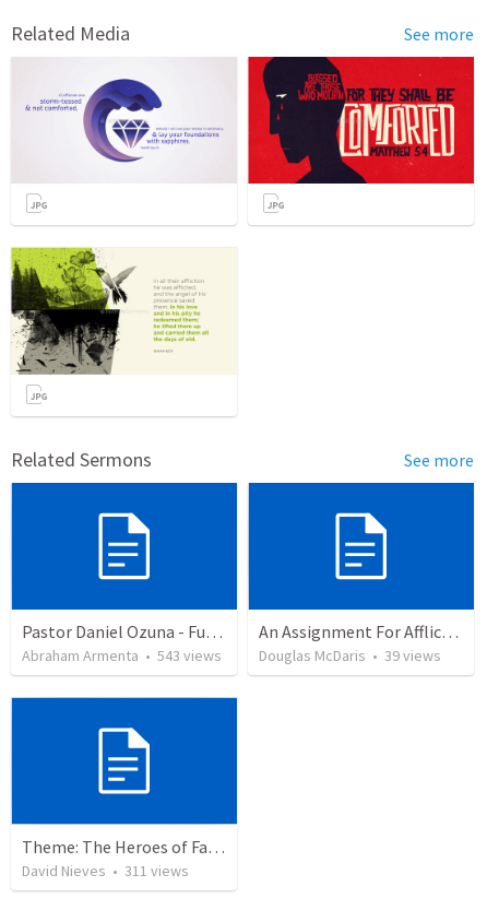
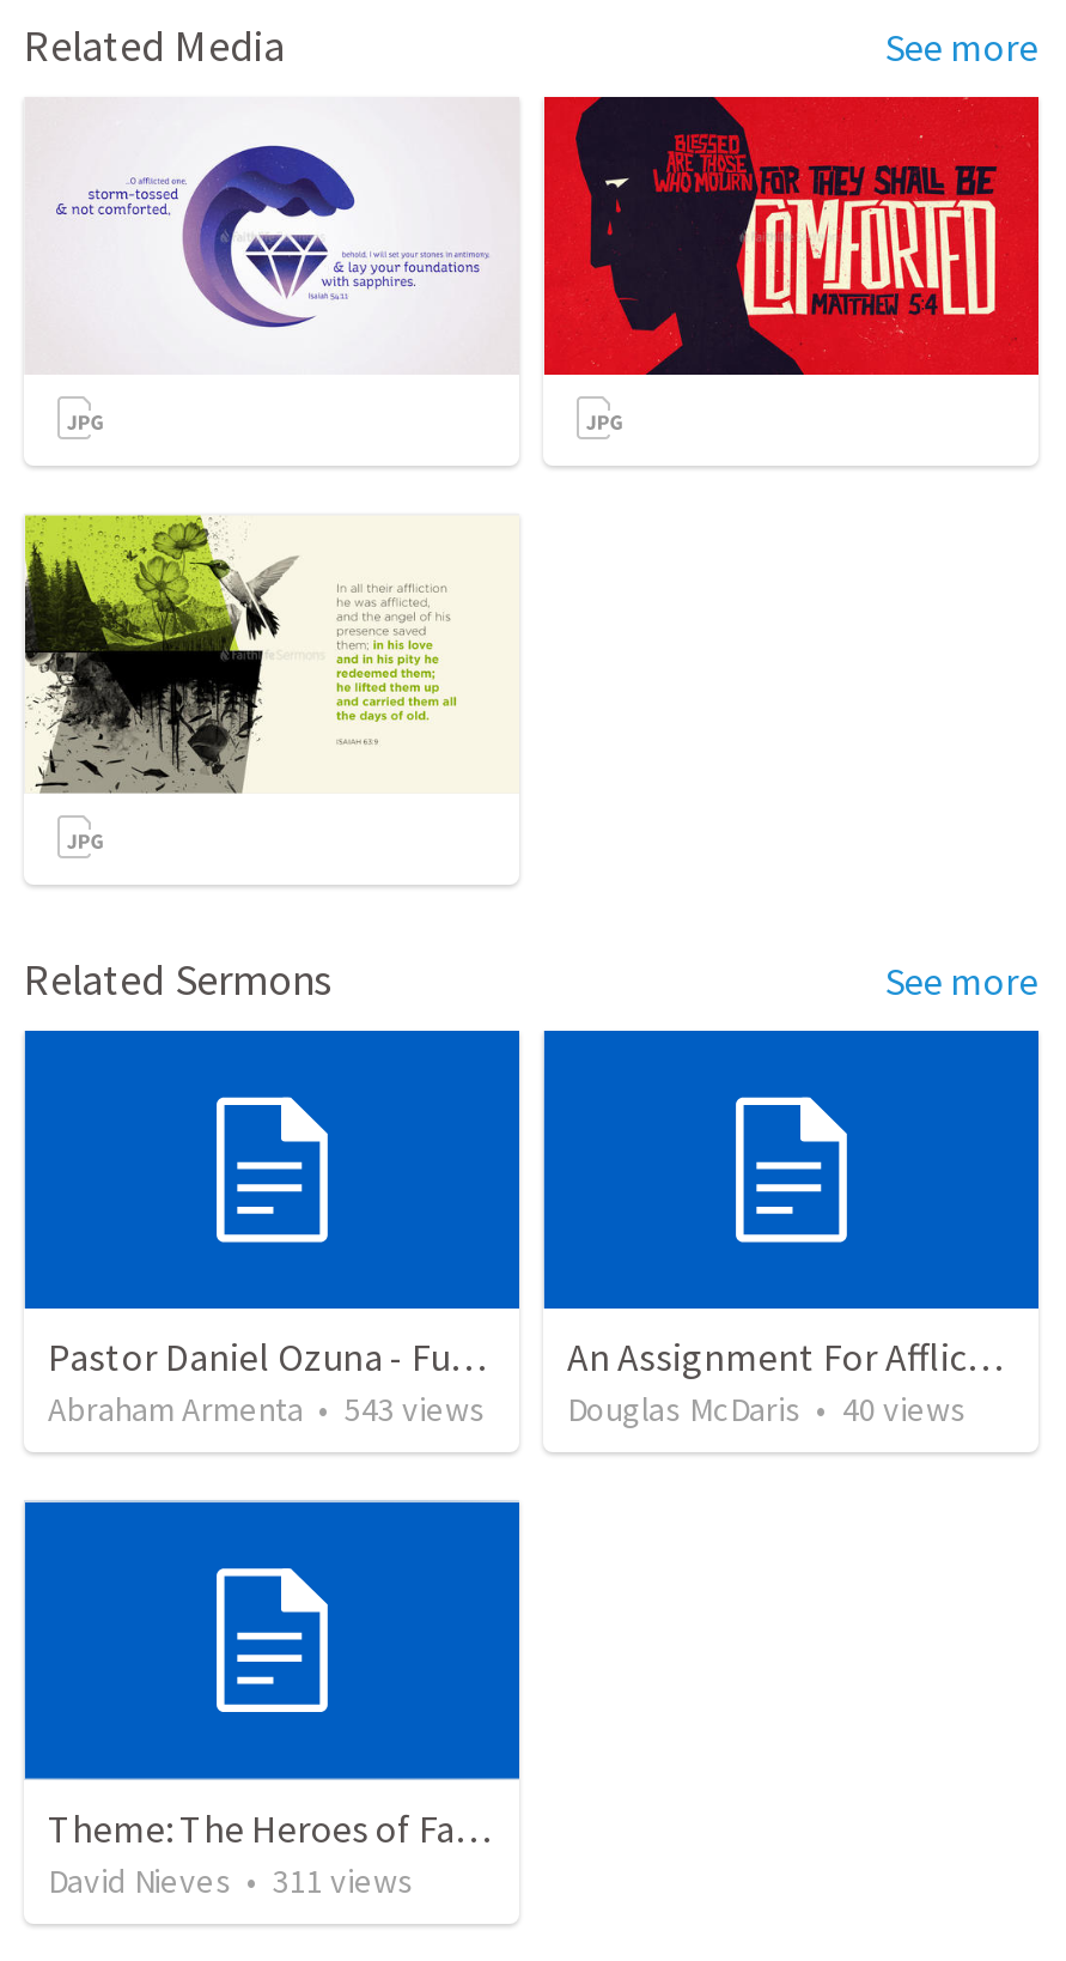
- Douglas McDaris • 39 views
+ Douglas McDaris • 40 views
